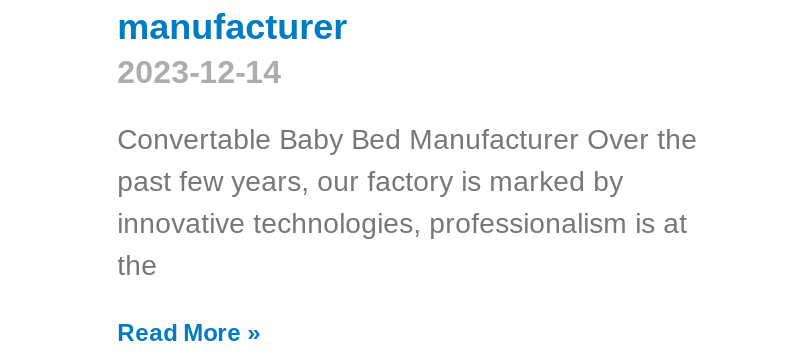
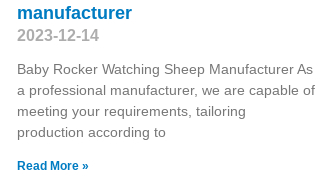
- Convertable Baby Bed Manufacturer Over the
- past few years, our factory is marked by
- innovative technologies, professionalism is at
- the
+ Baby Rocker Watching Sheep Manufacturer As
+ a professional manufacturer, we are capable of
+ meeting your requirements, tailoring
+ production according to
